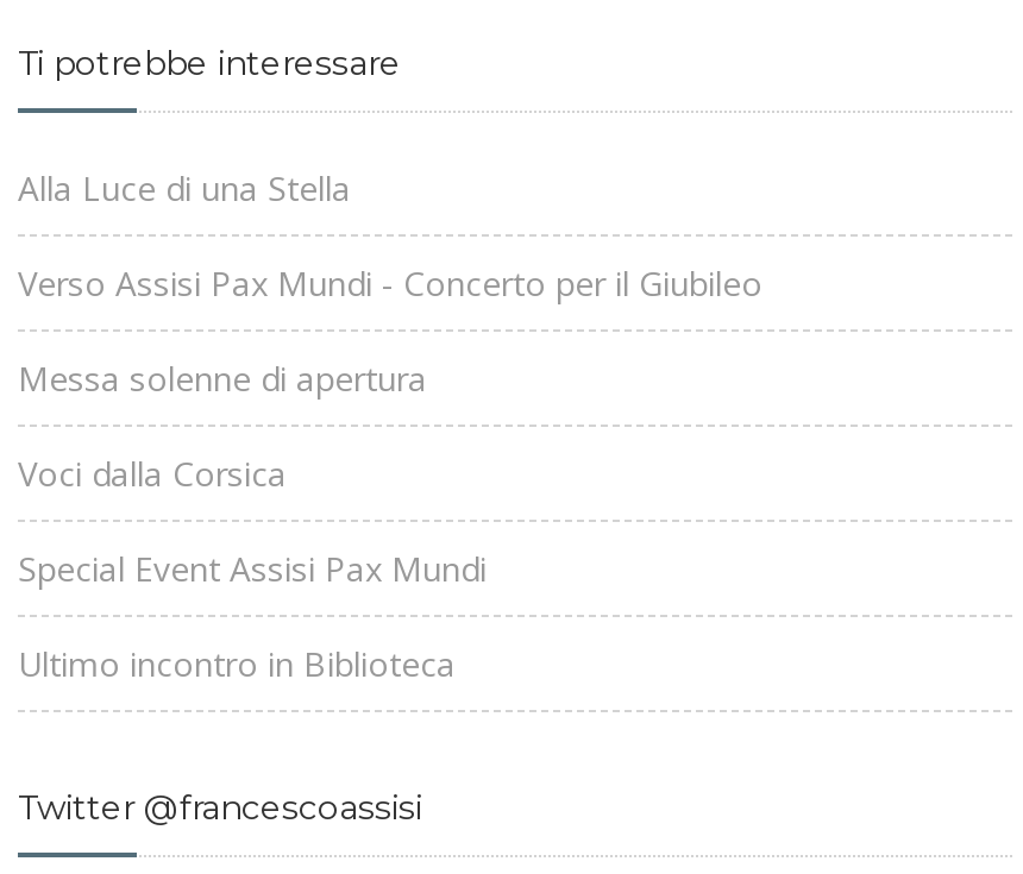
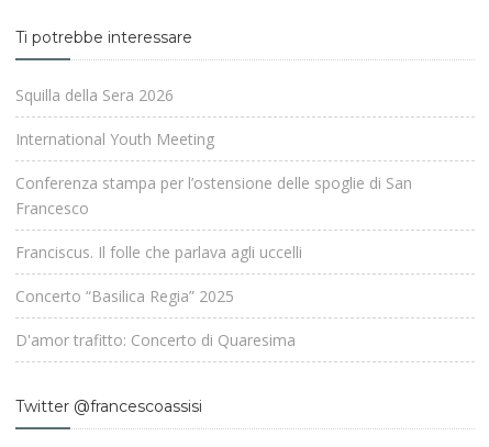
- Alla Luce di una Stella
+ Squilla della Sera 2026

- Verso Assisi Pax Mundi - Concerto per il Giubileo
+ International Youth Meeting

- Messa solenne di apertura
+ Conferenza stampa per l’ostensione delle spoglie di San
+ Francesco

- Voci dalla Corsica
+ Franciscus. Il folle che parlava agli uccelli

- Special Event Assisi Pax Mundi
+ Concerto “Basilica Regia” 2025

- Ultimo incontro in Biblioteca
+ D'amor trafitto: Concerto di Quaresima
